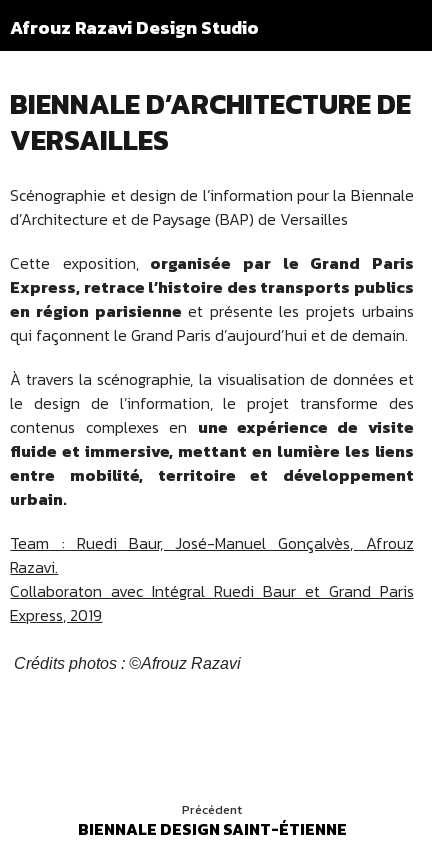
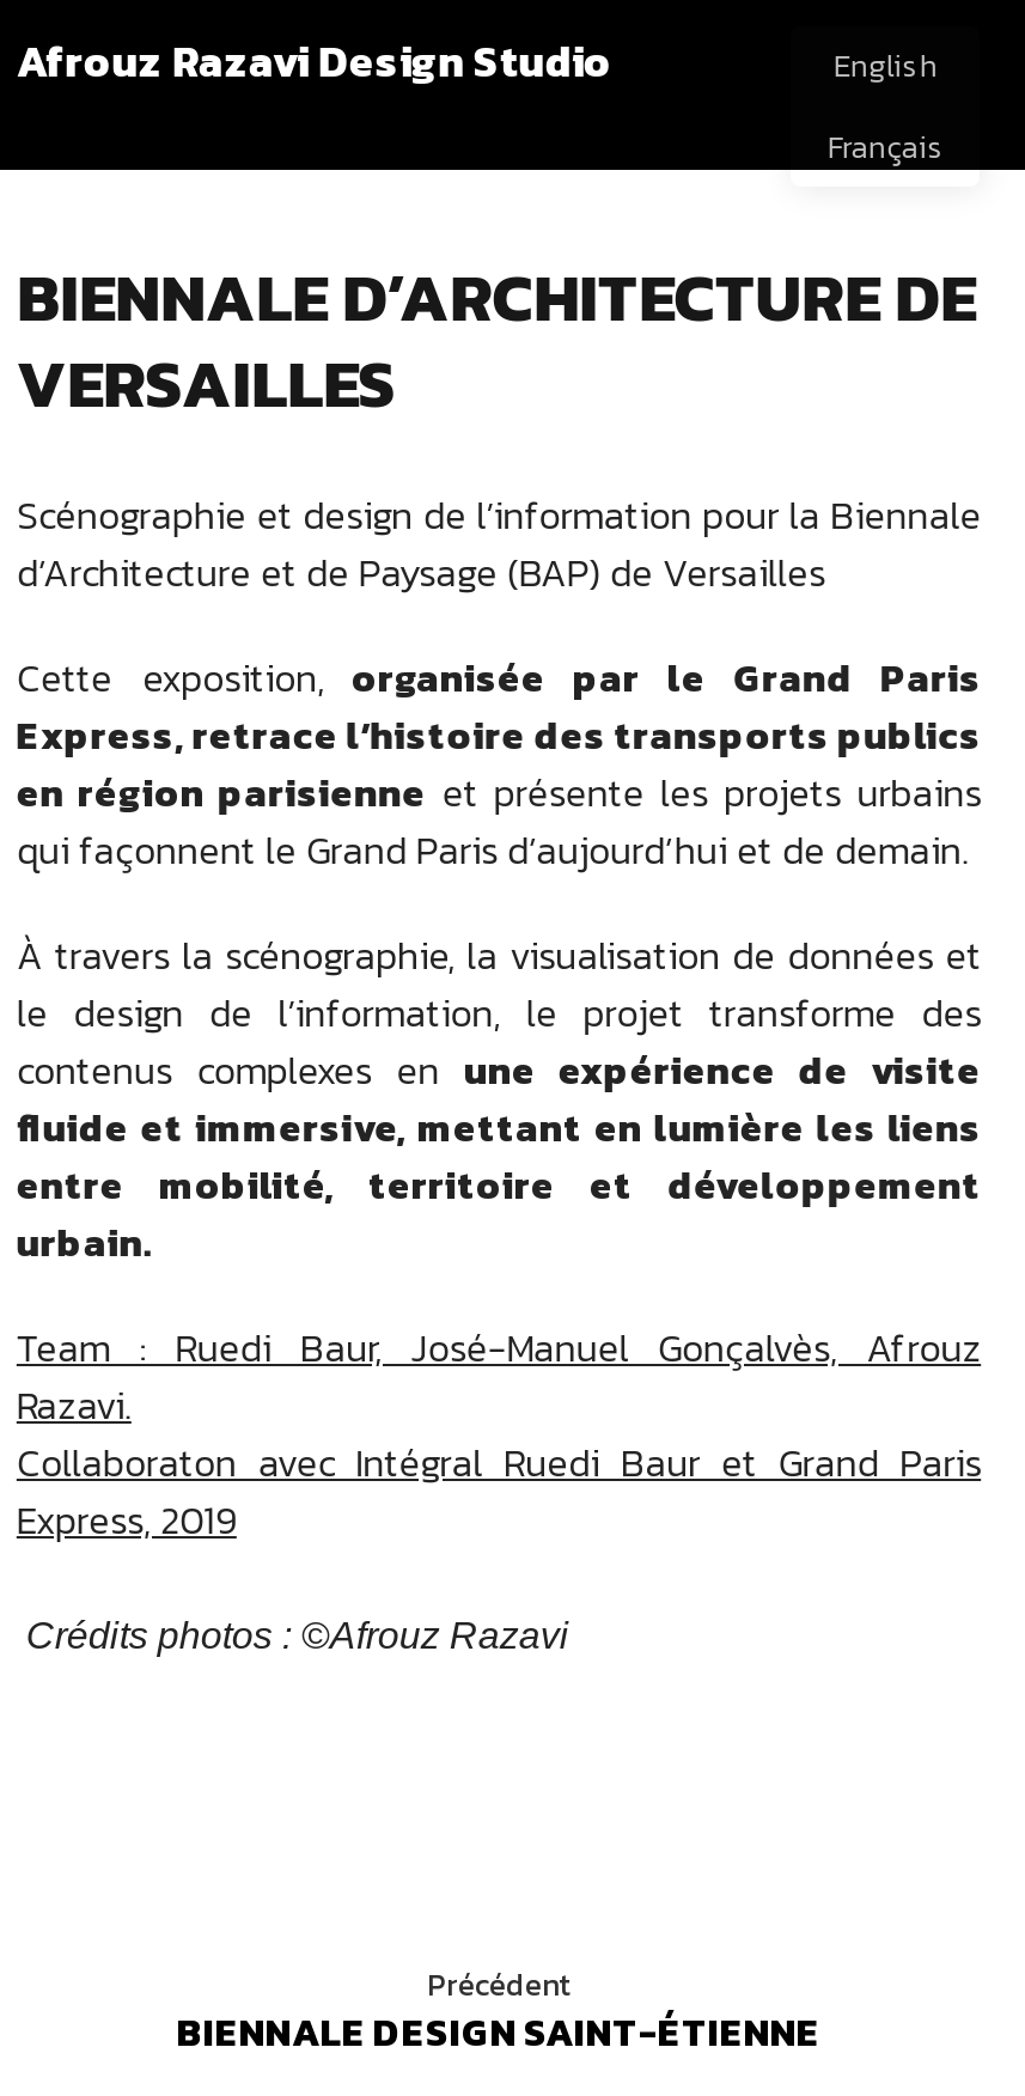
+ English
+ Français
